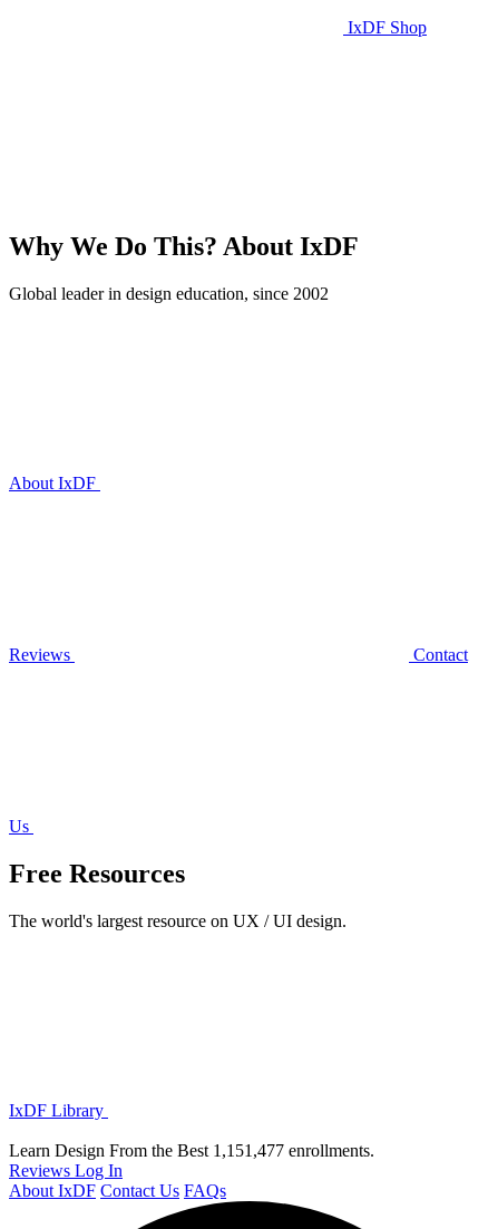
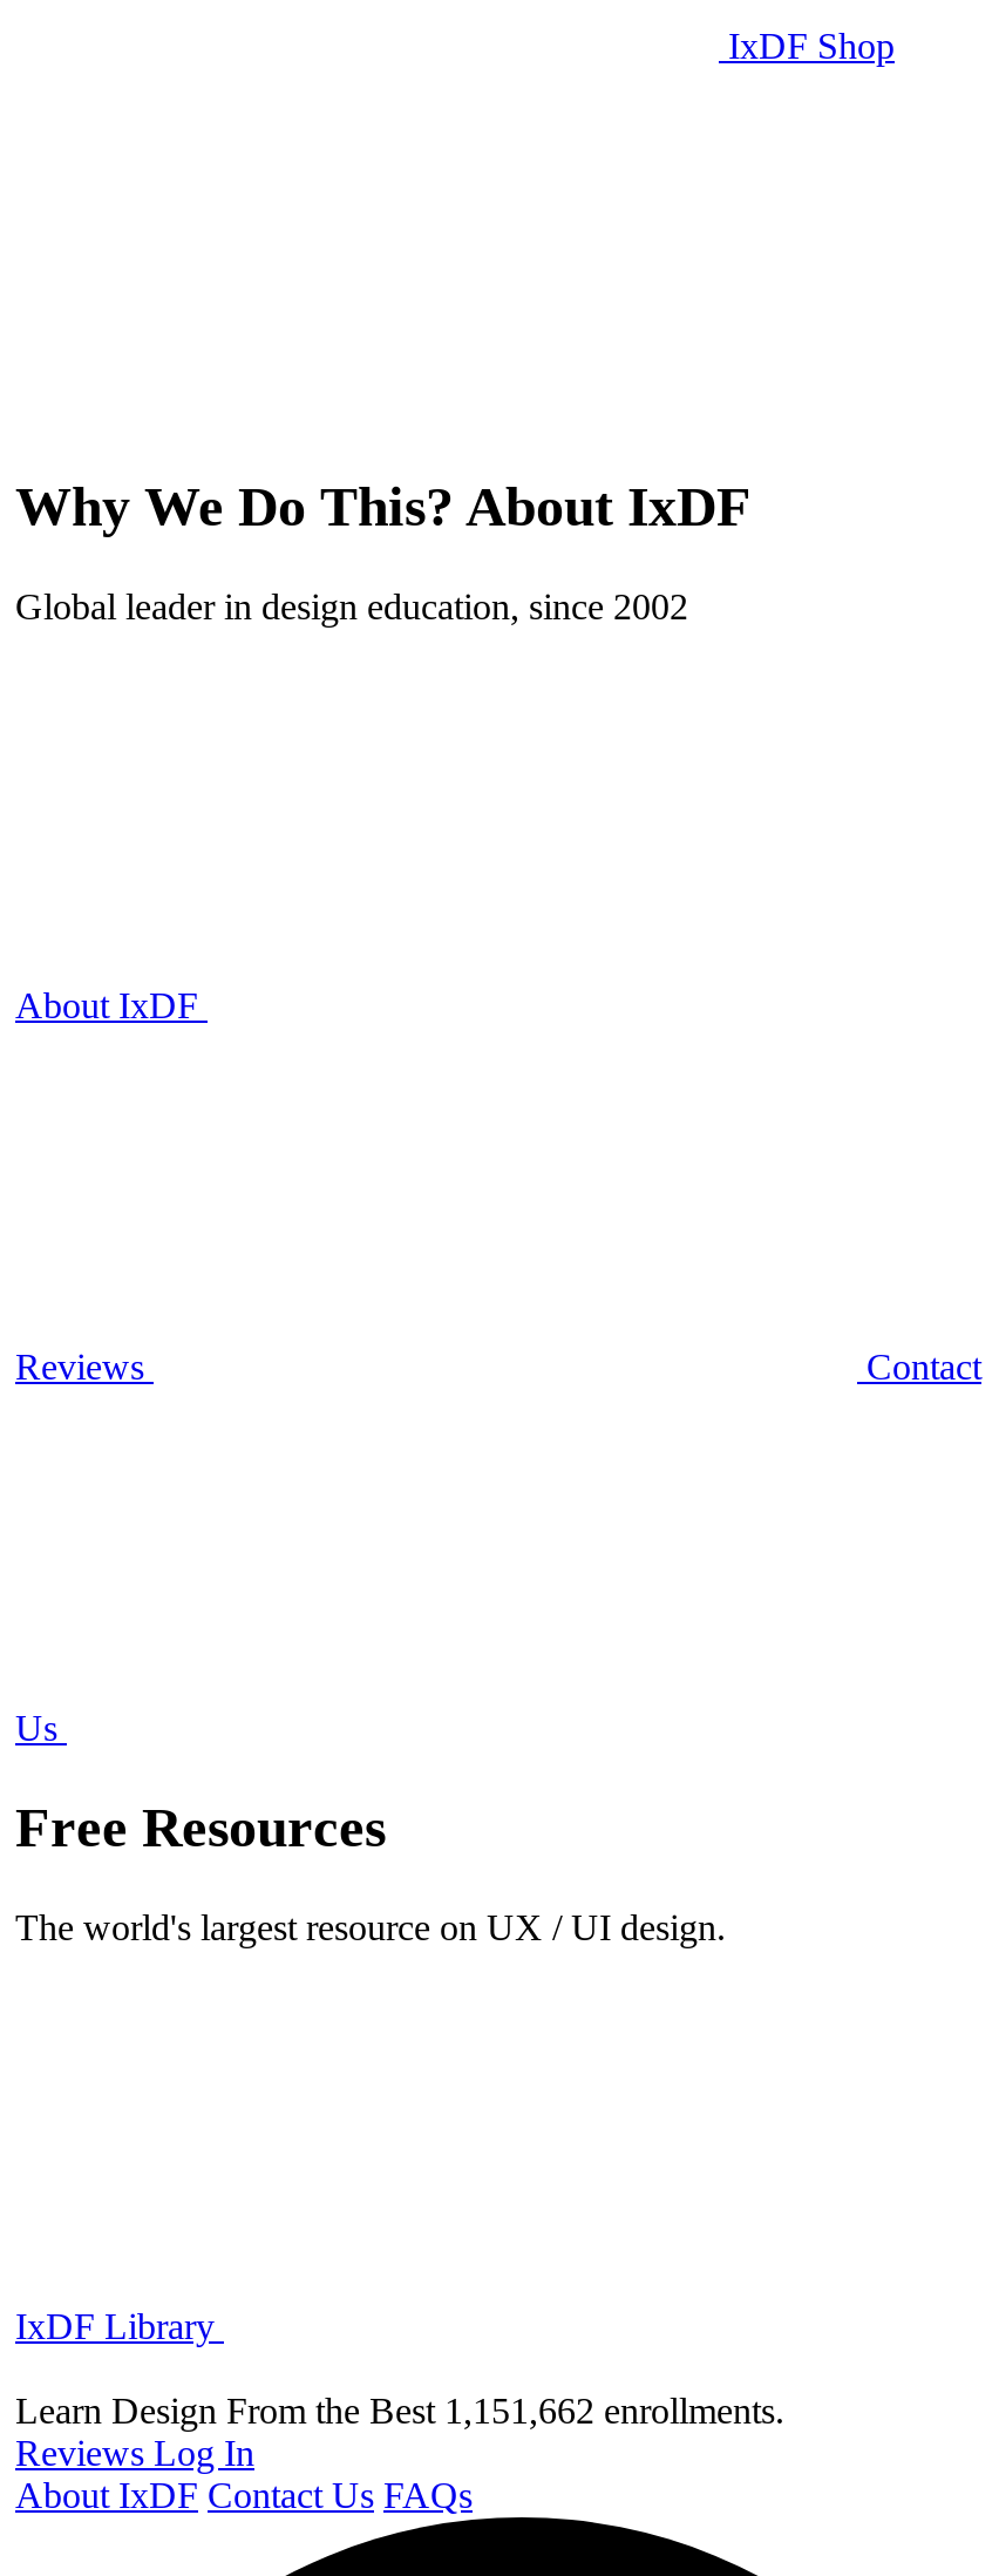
- Learn Design From the Best 1,151,477 enrollments.
+ Learn Design From the Best 1,151,662 enrollments.
